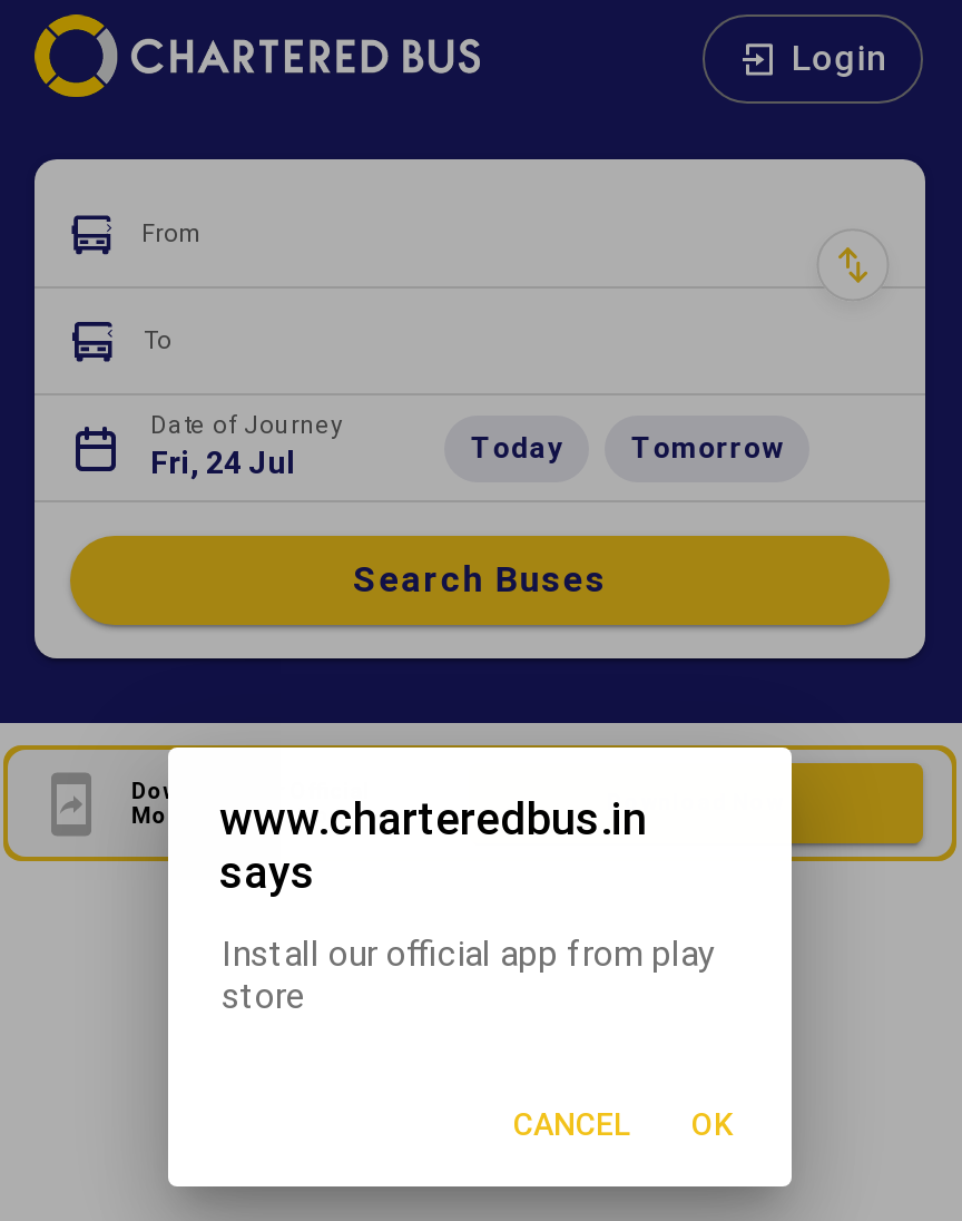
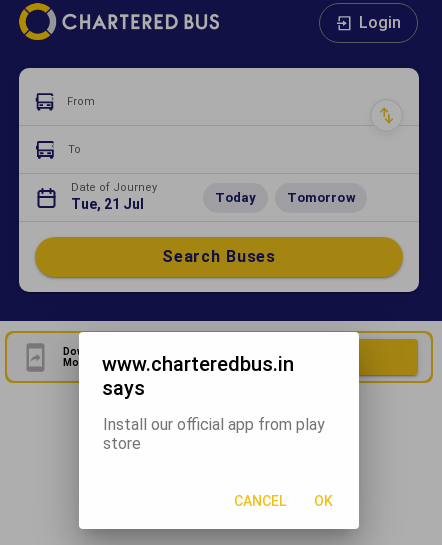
- Fri, 24 Jul
+ Tue, 21 Jul
